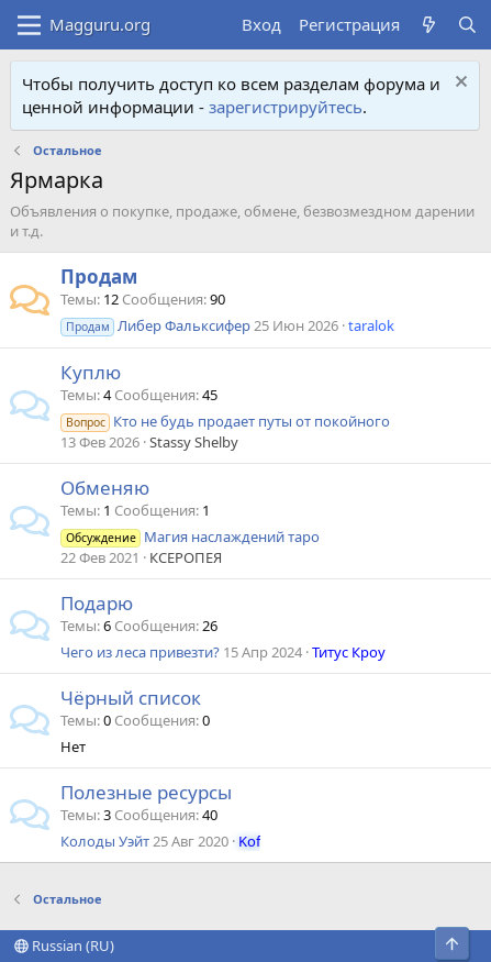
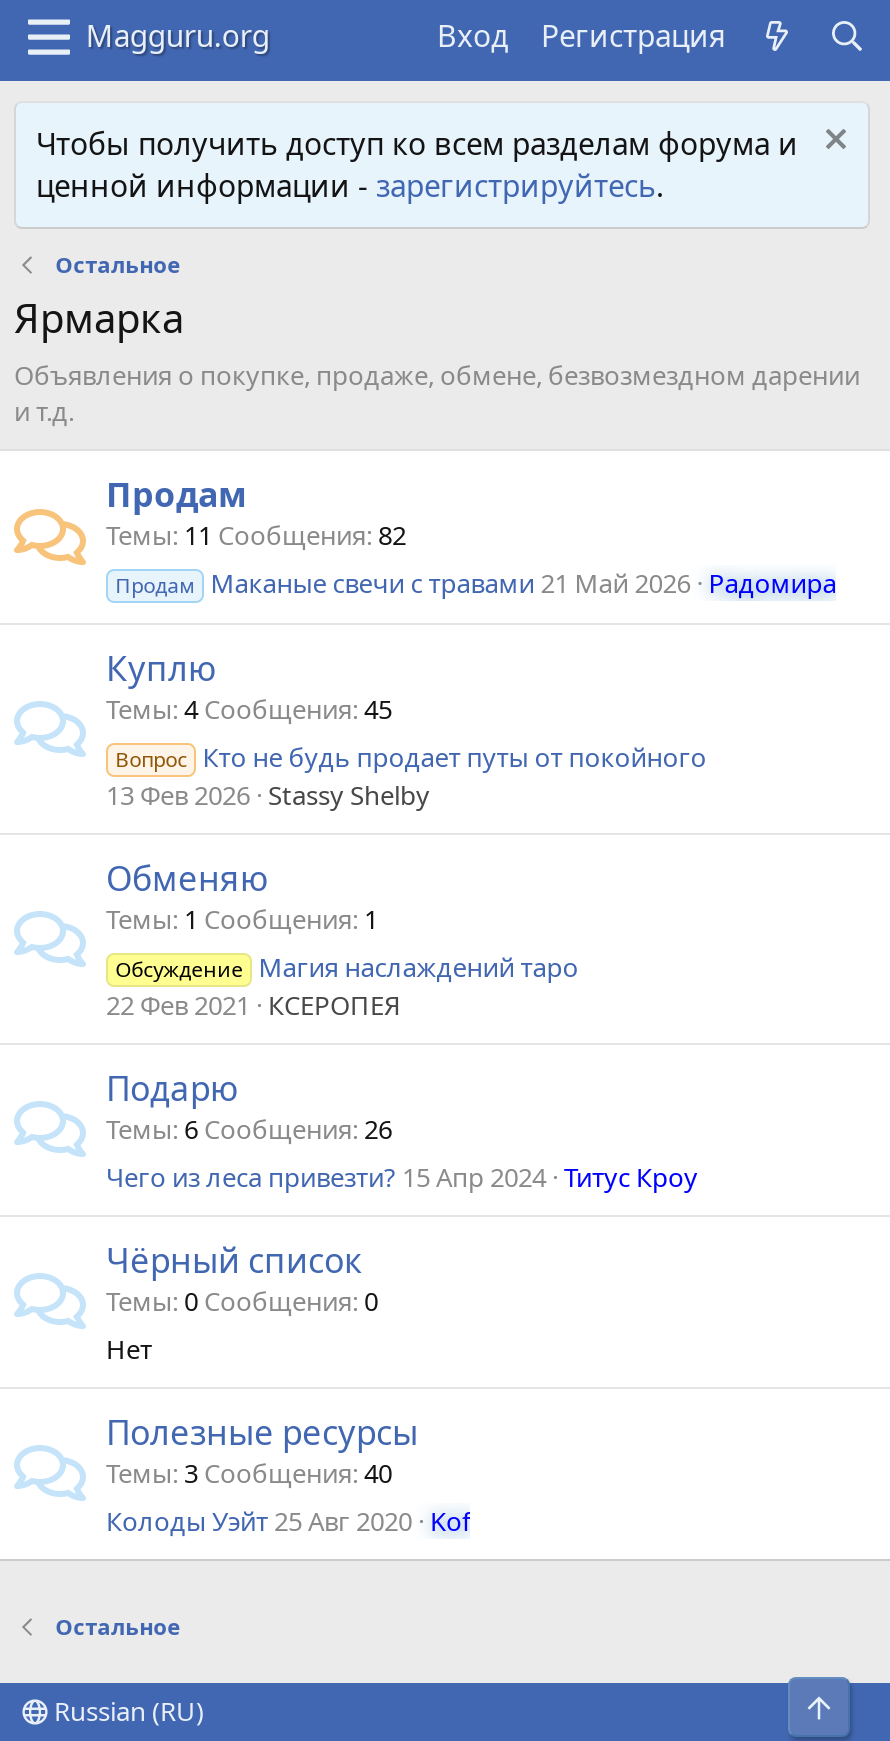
- Темы 12 Сообщения 90
- Продам Либер Фальксифер 25 Июн 2026 taralok
+ Темы 11 Сообщения 82
+ Продам Маканые свечи с травами 21 Май 2026 Радомира
